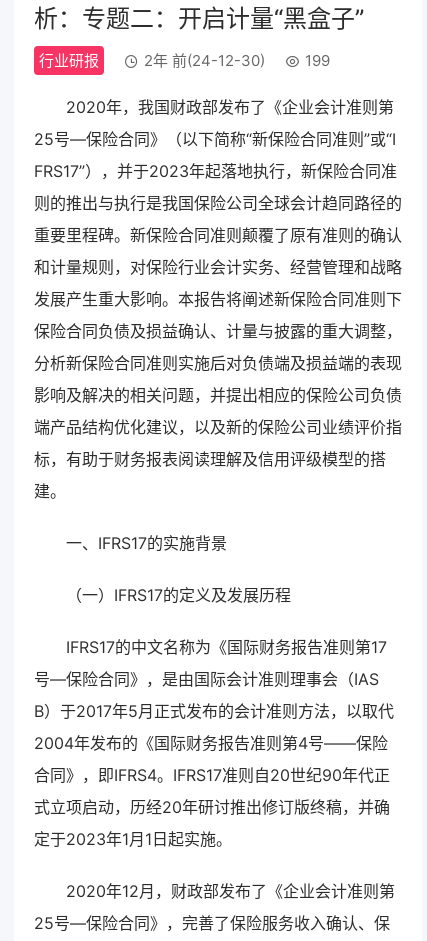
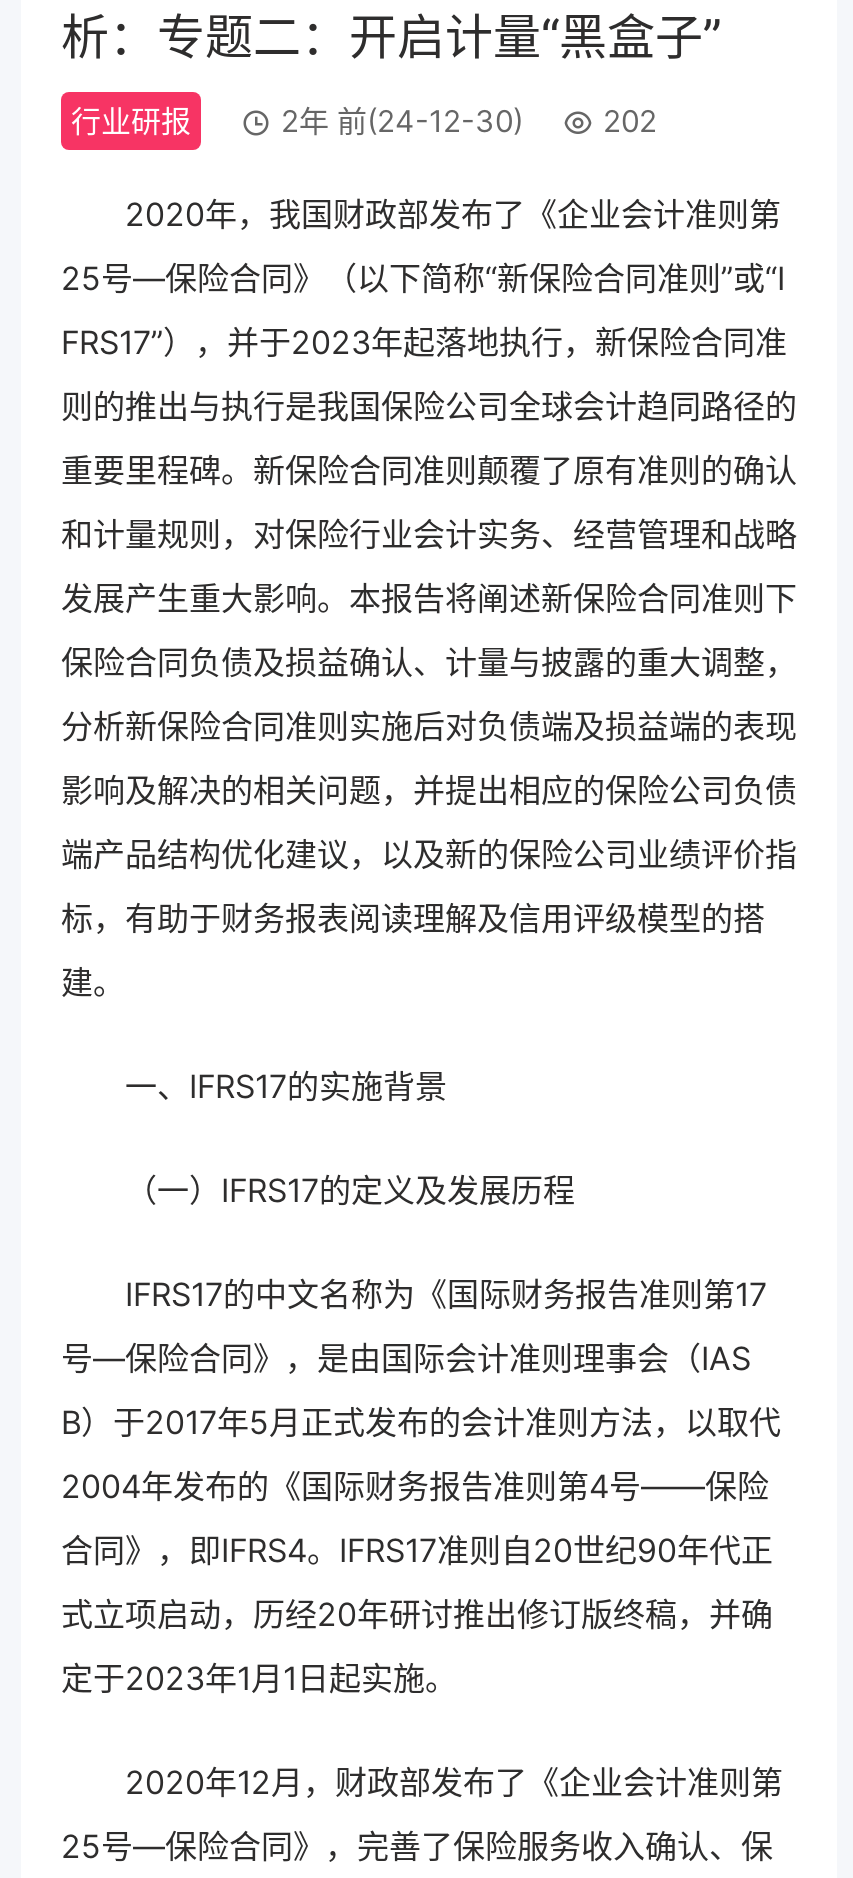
- 199
+ 202
